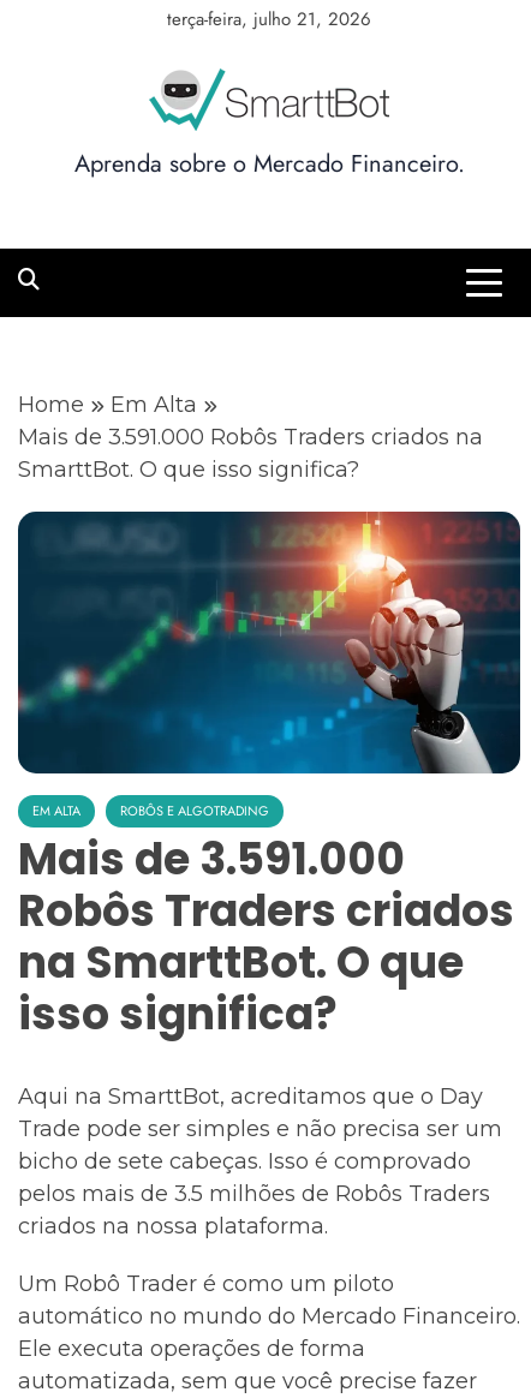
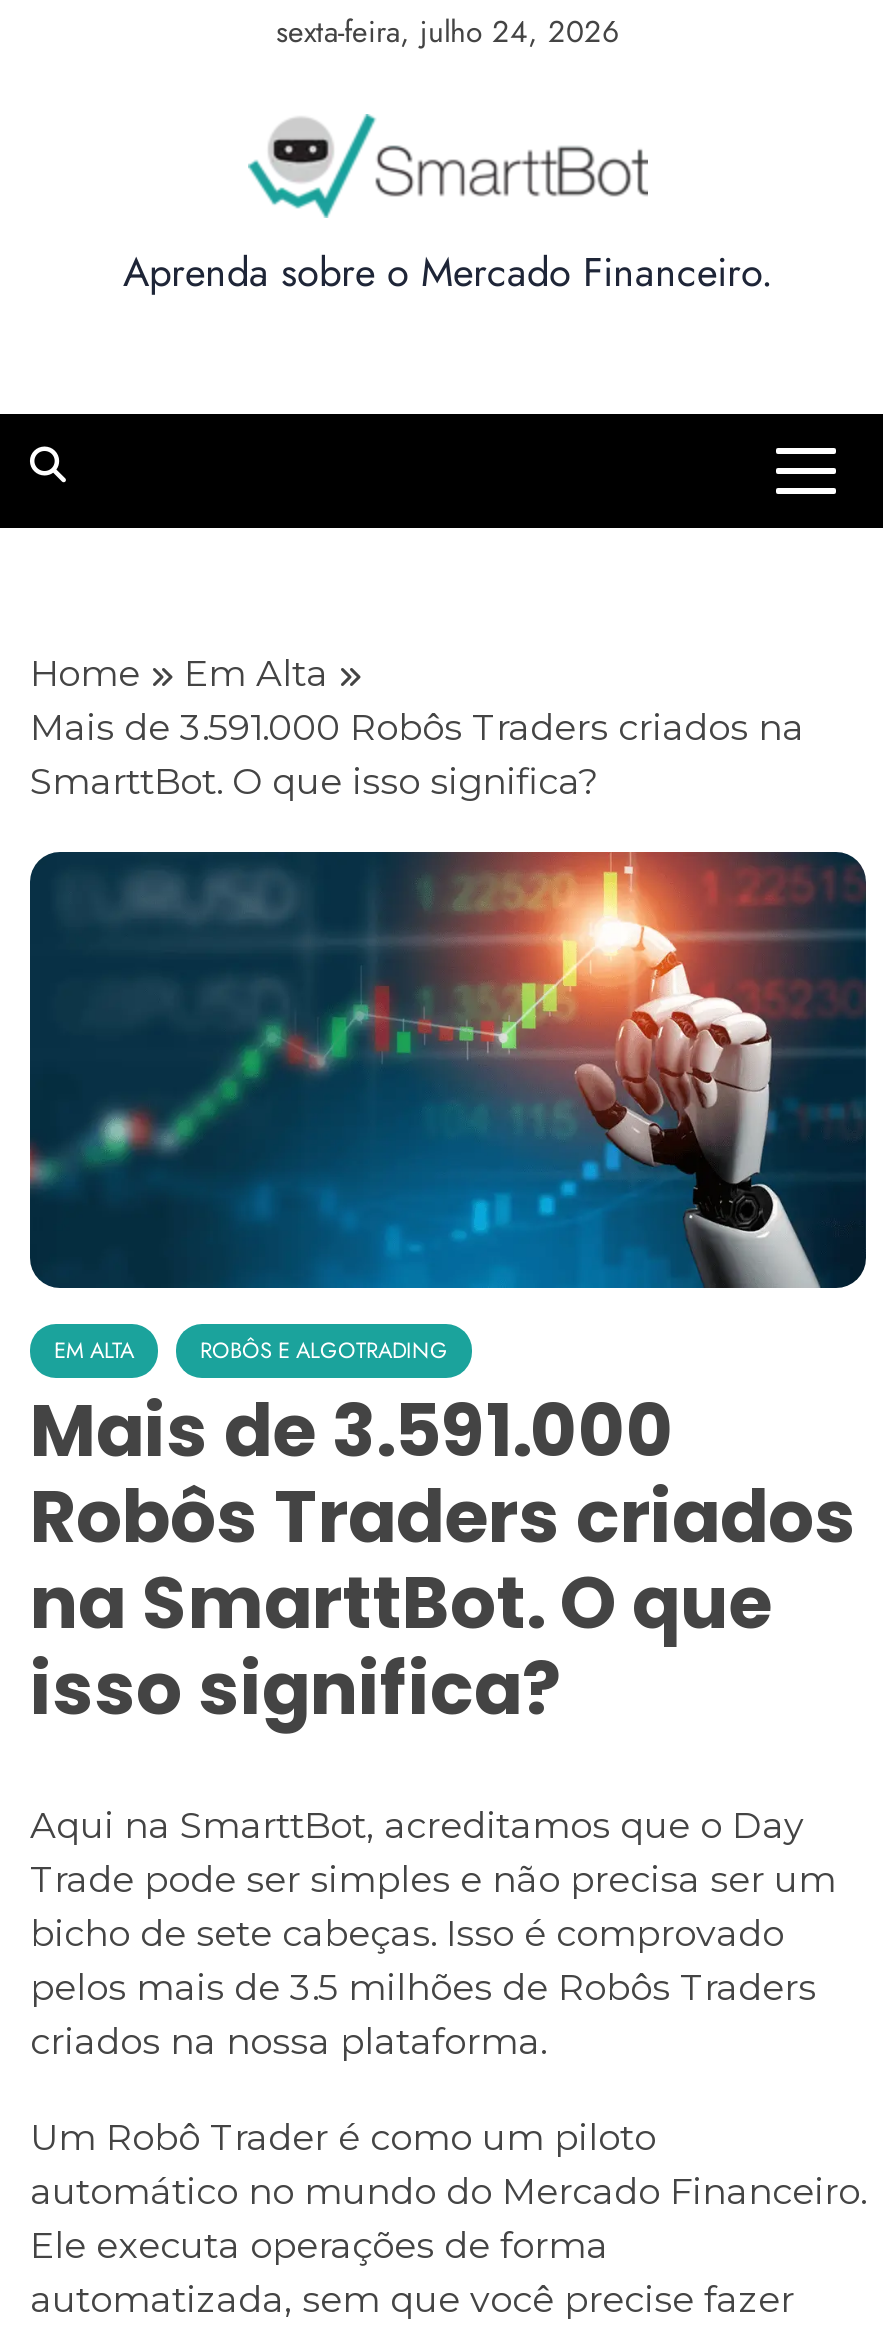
- terça-feira, julho 21, 2026
+ sexta-feira, julho 24, 2026
